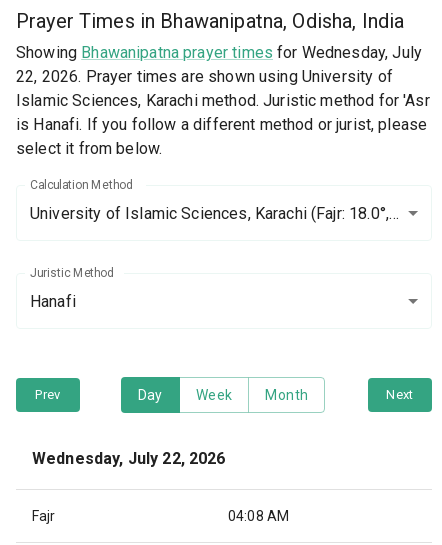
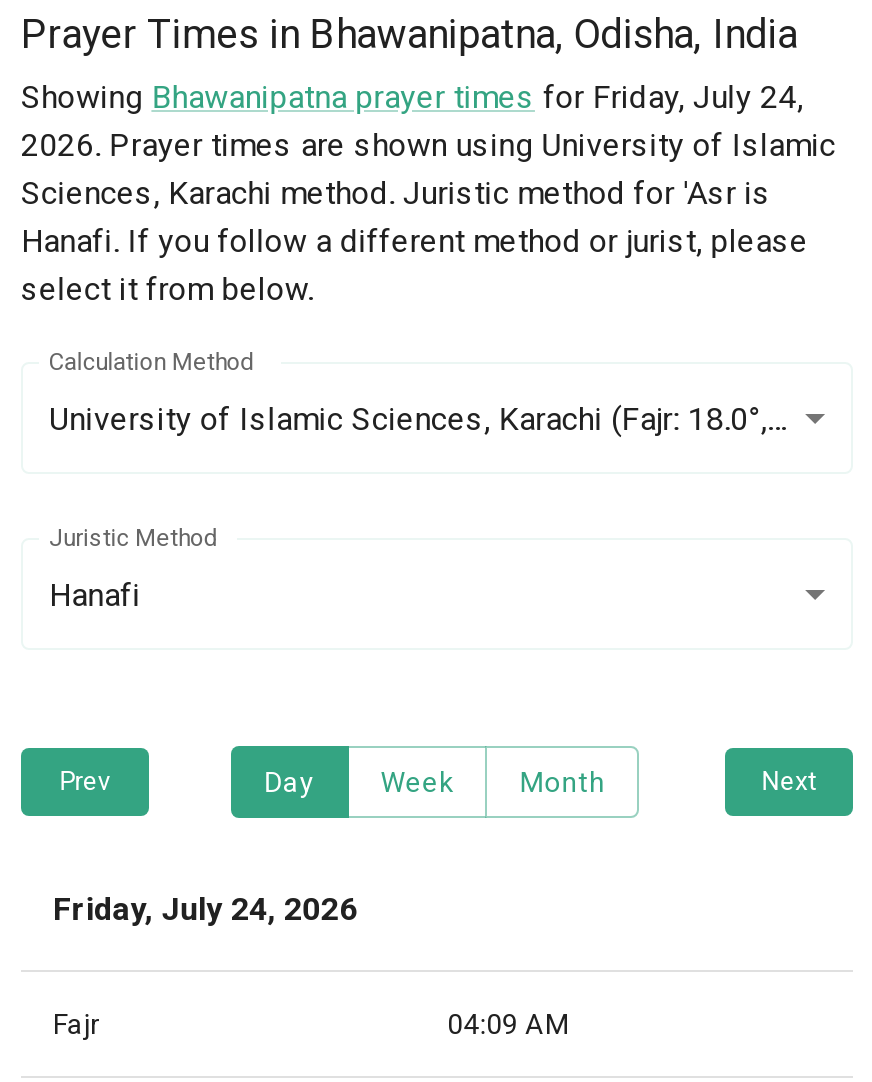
- Showing Bhawanipatna prayer times for Wednesday, July
- 22, 2026. Prayer times are shown using University of
- Islamic Sciences, Karachi method. Juristic method for 'Asr
- is Hanafi. If you follow a different method or jurist, please
+ Showing Bhawanipatna prayer times for Friday, July 24,
+ 2026. Prayer times are shown using University of Islamic
+ Sciences, Karachi method. Juristic method for 'Asr is
+ Hanafi. If you follow a different method or jurist, please

- Wednesday, July 22, 2026
+ Friday, July 24, 2026

- 04:08 AM
+ 04:09 AM
